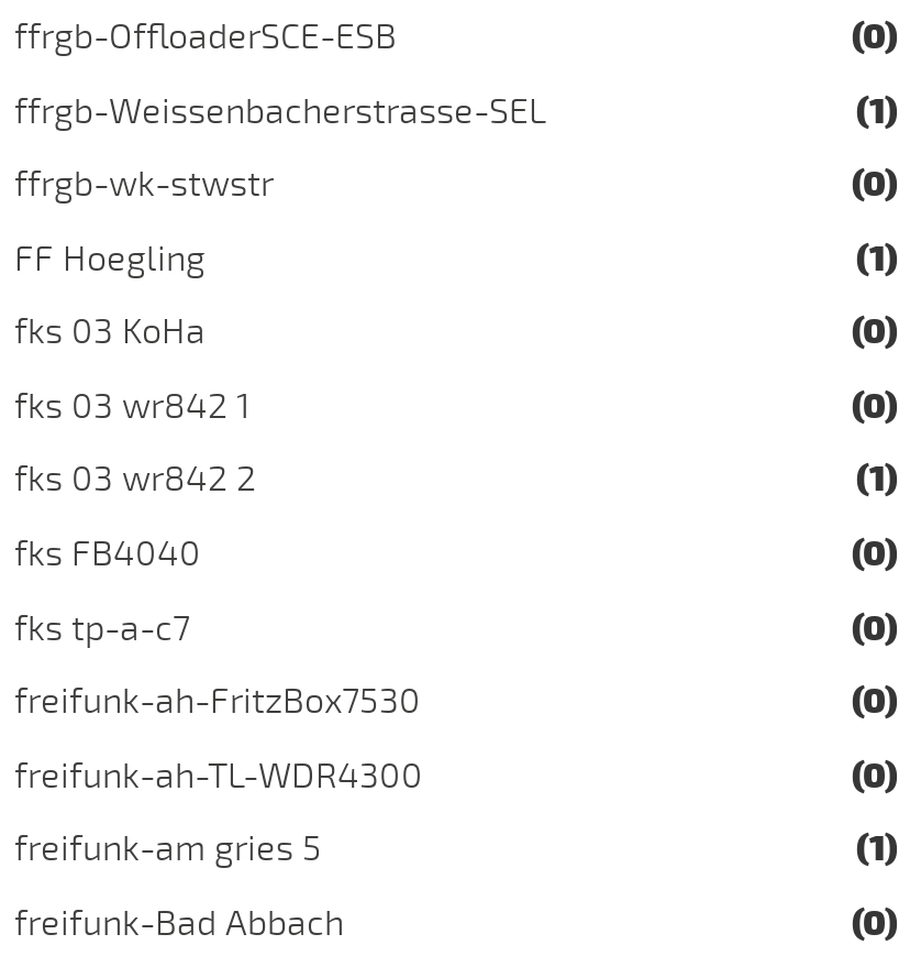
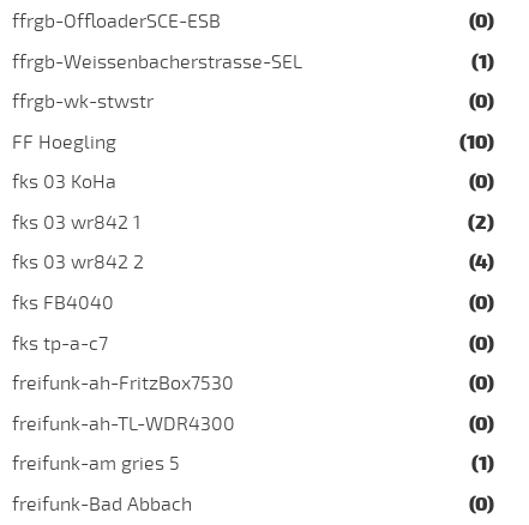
- (1)
+ (10)

- (0)
+ (2)

- (1)
+ (4)
